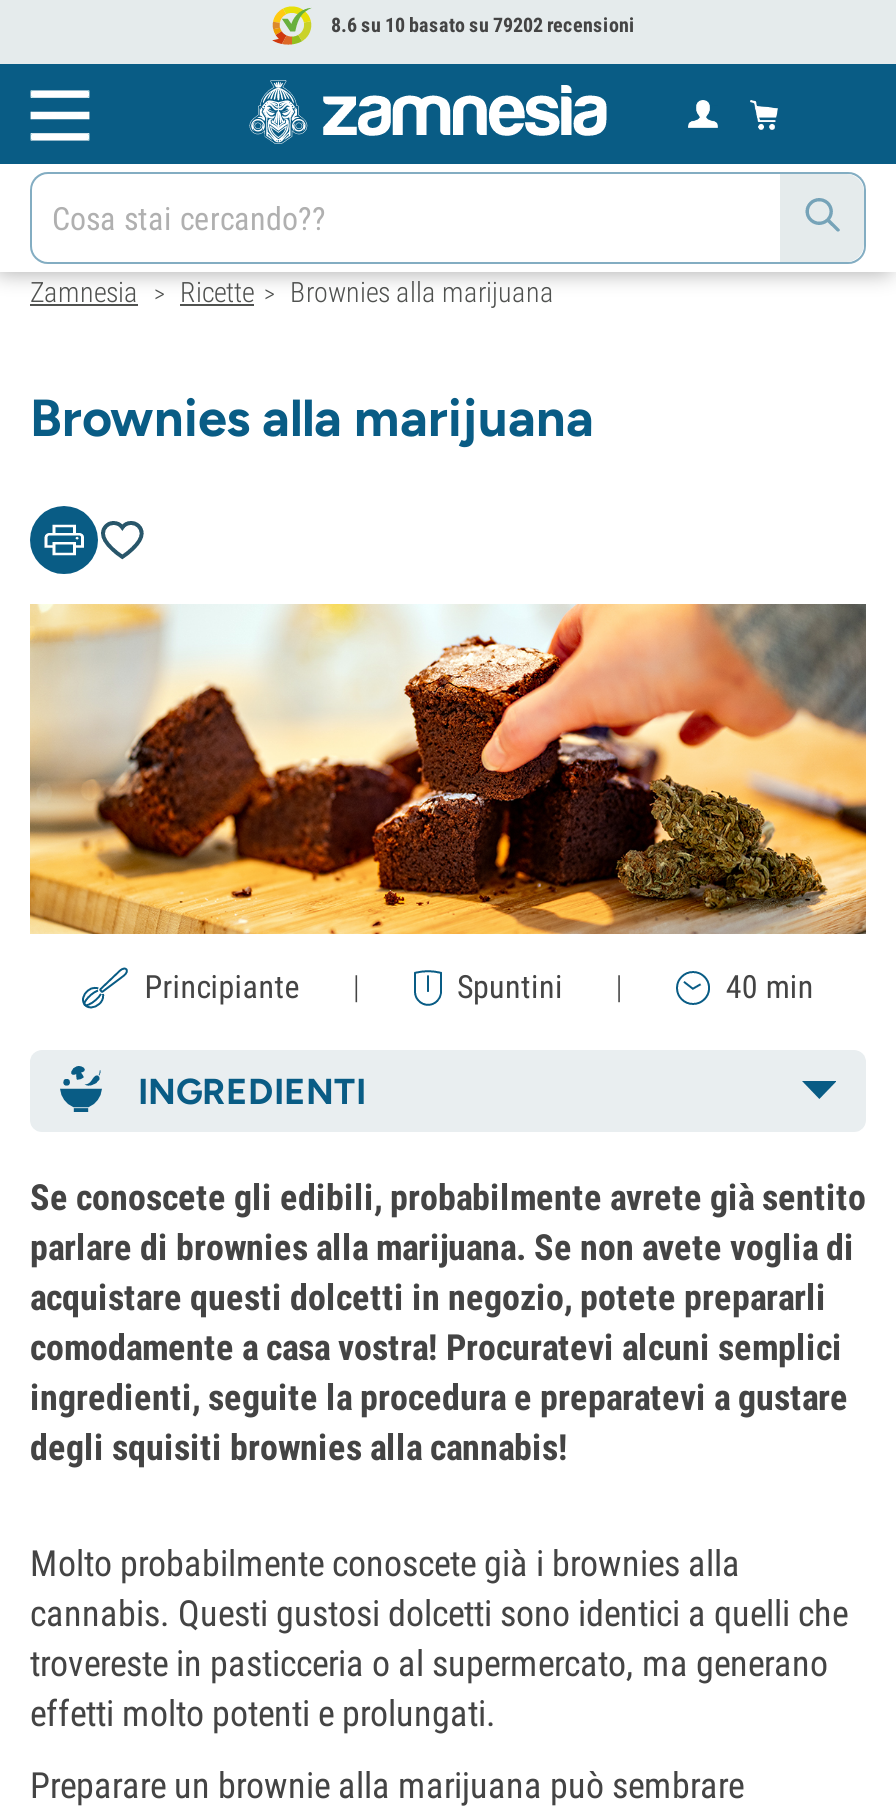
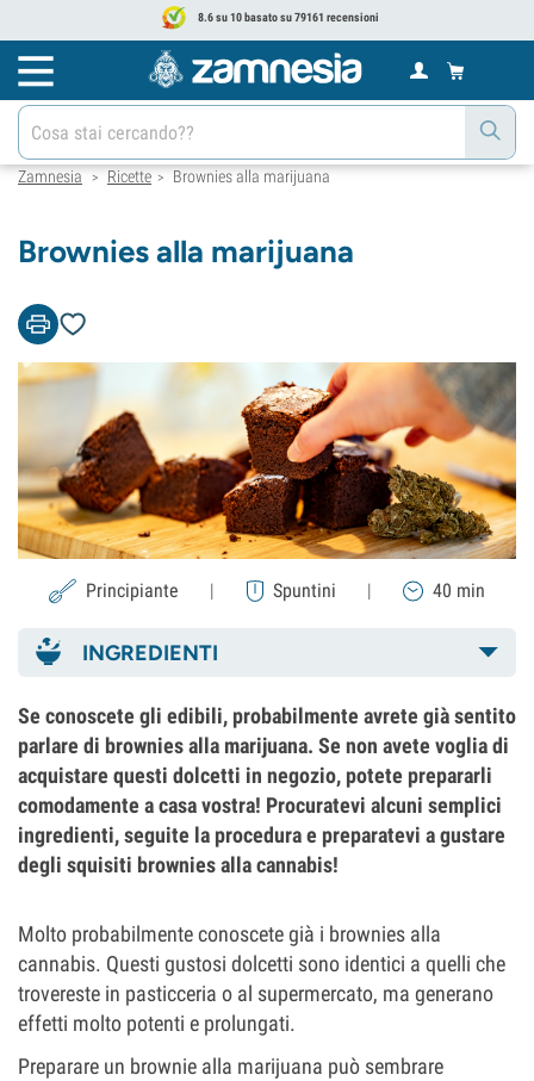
- 8.6 su 10 basato su 79202 recensioni
+ 8.6 su 10 basato su 79161 recensioni
